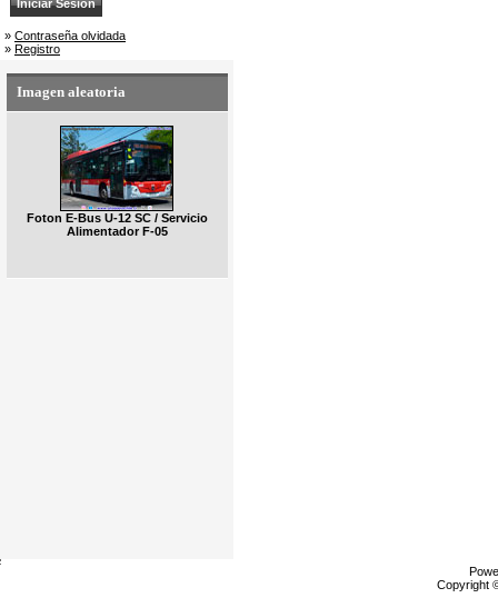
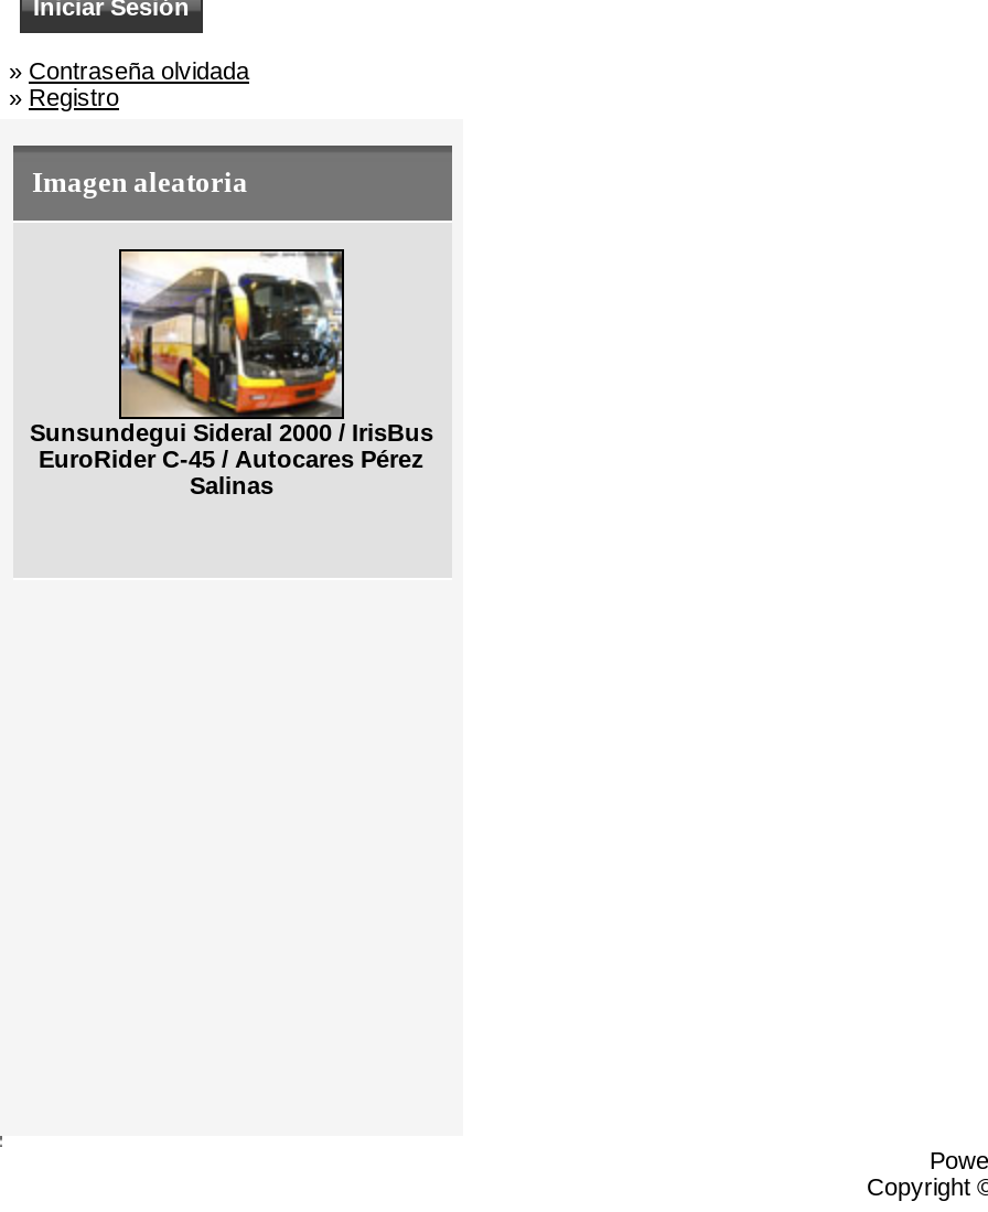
- [image]
- Foton E-Bus U-12 SC / Servicio
- Alimentador F-05
+ [image]
+ Sunsundegui Sideral 2000 / IrisBus
+ EuroRider C-45 / Autocares Pérez
+ Salinas
